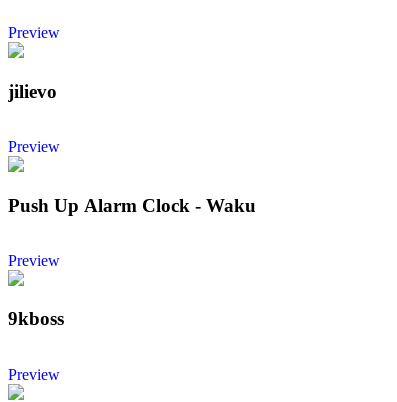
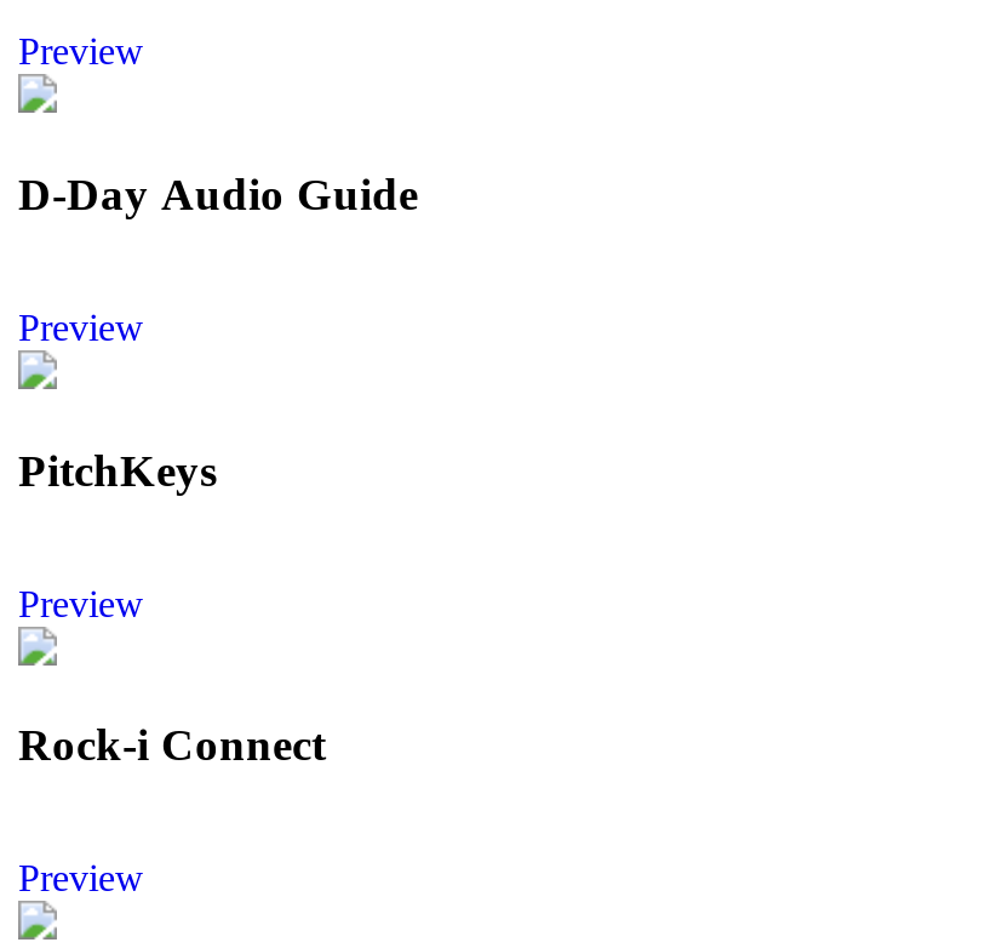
- jilievo
+ D-Day Audio Guide

- Push Up Alarm Clock - Waku
+ PitchKeys

- 9kboss
+ Rock-i Connect
